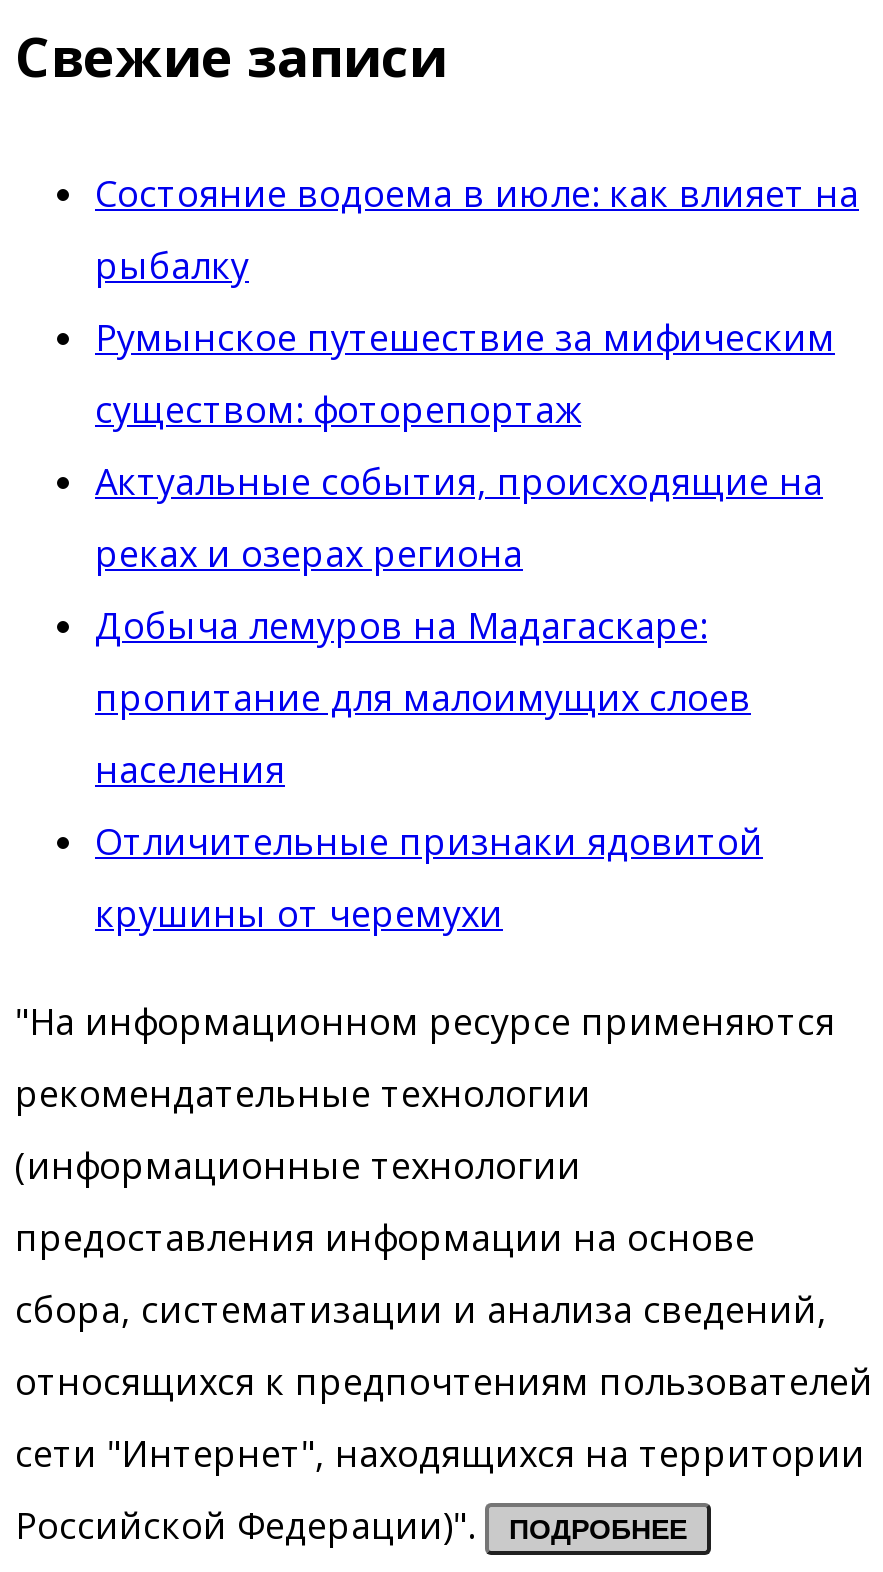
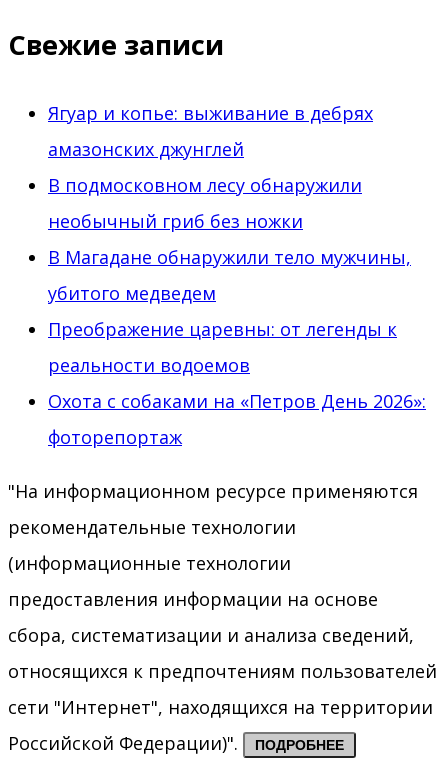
- Состояние водоема в июле: как влияет на
- рыбалку
- Румынское путешествие за мифическим
- существом: фоторепортаж
- Актуальные события, происходящие на
- реках и озерах региона
- Добыча лемуров на Мадагаскаре:
- пропитание для малоимущих слоев
- населения
- Отличительные признаки ядовитой
- крушины от черемухи
+ Ягуар и копье: выживание в дебрях
+ амазонских джунглей
+ В подмосковном лесу обнаружили
+ необычный гриб без ножки
+ В Магадане обнаружили тело мужчины,
+ убитого медведем
+ Преображение царевны: от легенды к
+ реальности водоемов
+ Охота с собаками на «Петров День 2026»:
+ фоторепортаж
